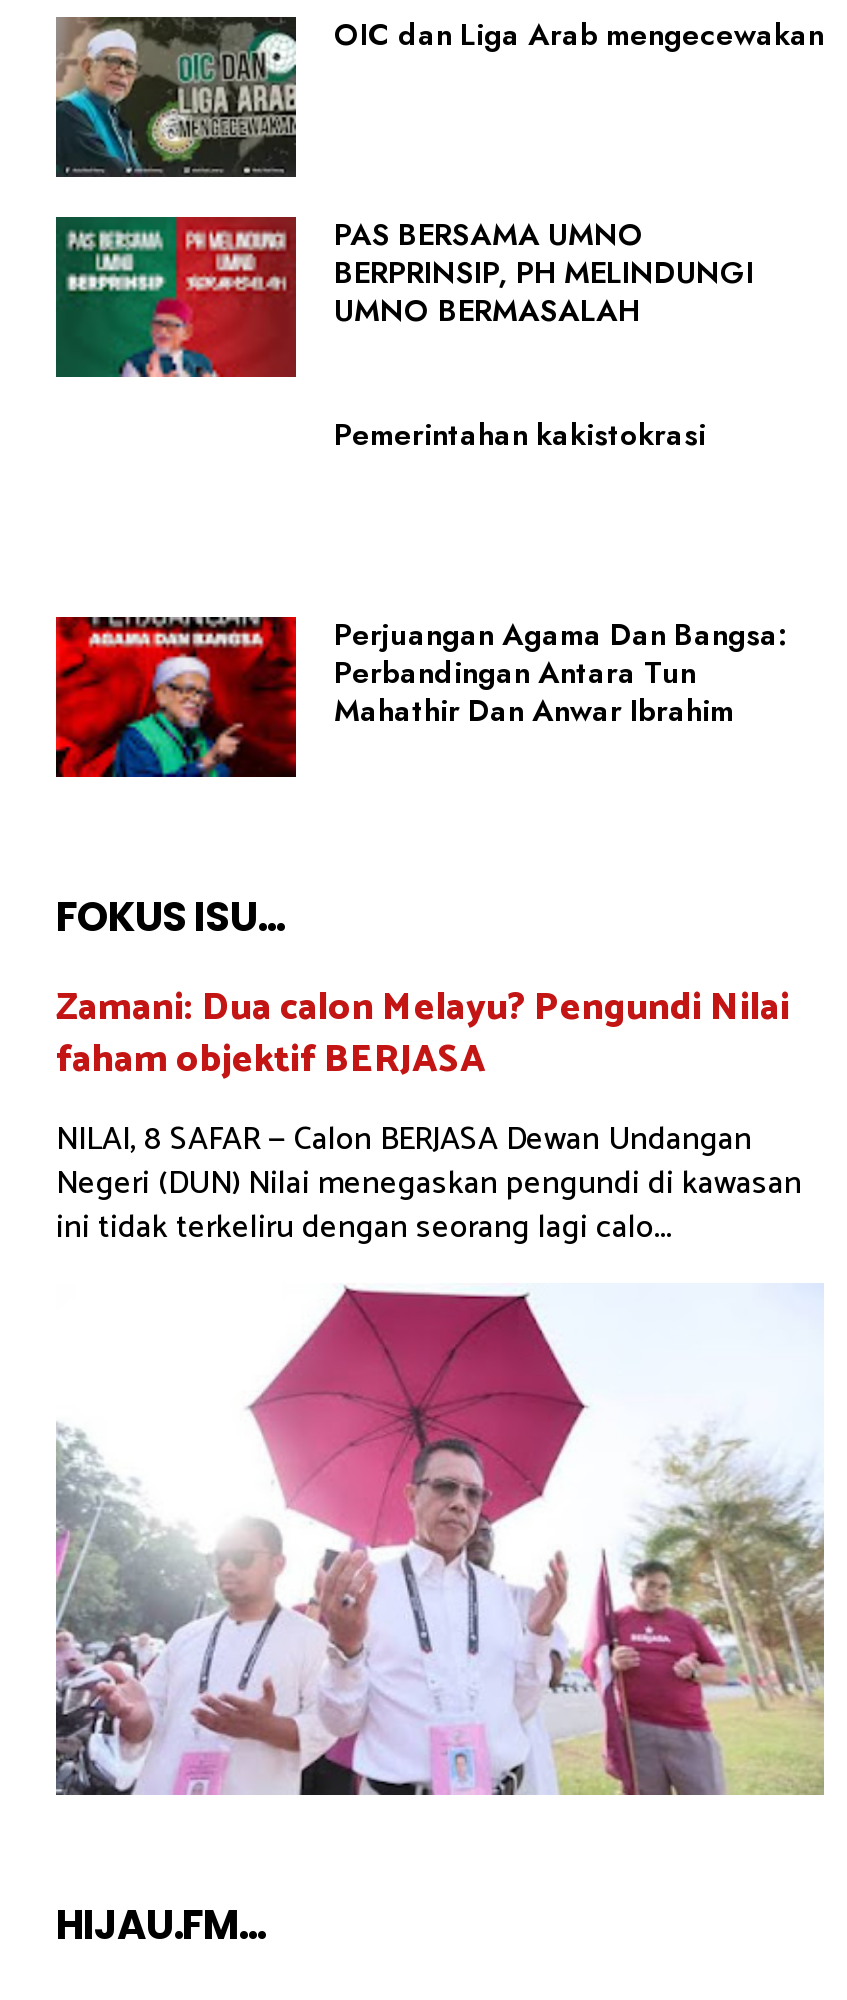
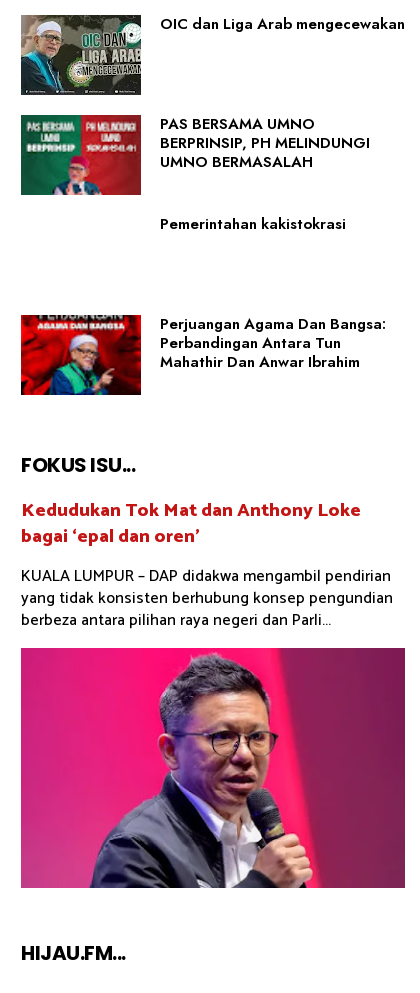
- Zamani: Dua calon Melayu? Pengundi Nilai
- faham objektif BERJASA
- NILAI, 8 SAFAR — Calon BERJASA Dewan Undangan
- Negeri (DUN) Nilai menegaskan pengundi di kawasan
- ini tidak terkeliru dengan seorang lagi calo...
+ Kedudukan Tok Mat dan Anthony Loke
+ bagai ‘epal dan oren’
+ KUALA LUMPUR – DAP didakwa mengambil pendirian
+ yang tidak konsisten berhubung konsep pengundian
+ berbeza antara pilihan raya negeri dan Parli...

- [image]
+ [image]
